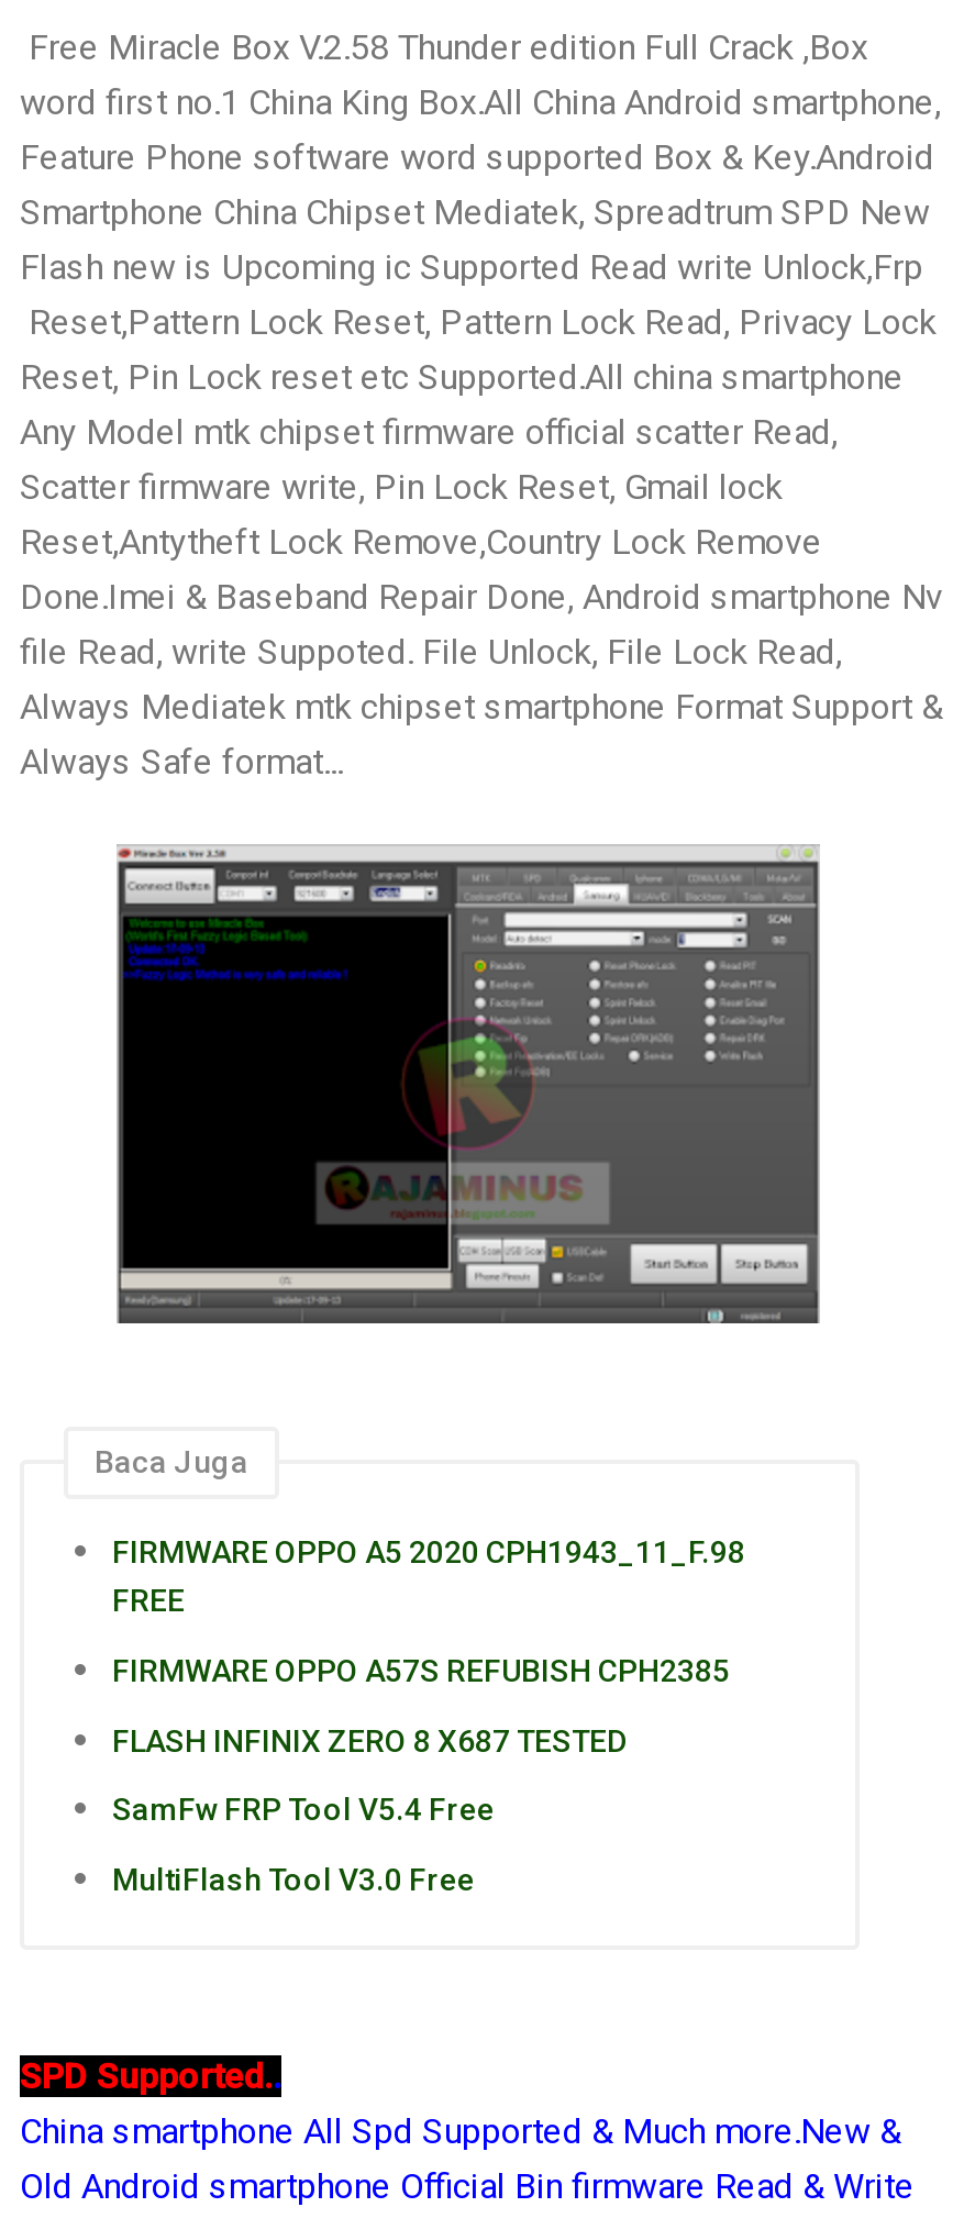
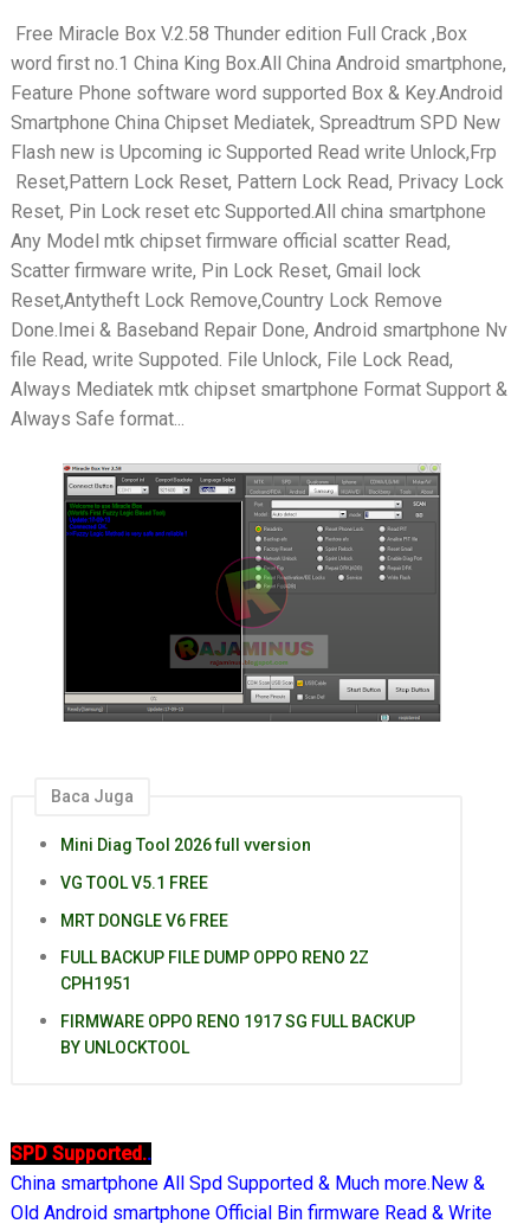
- FIRMWARE OPPO A5 2020 CPH1943_11_F.98
- FREE
+ Mini Diag Tool 2026 full vversion

- FIRMWARE OPPO A57S REFUBISH CPH2385
+ VG TOOL V5.1 FREE

- FLASH INFINIX ZERO 8 X687 TESTED
+ MRT DONGLE V6 FREE

- SamFw FRP Tool V5.4 Free
+ FULL BACKUP FILE DUMP OPPO RENO 2Z
+ CPH1951

- MultiFlash Tool V3.0 Free
+ FIRMWARE OPPO RENO 1917 SG FULL BACKUP
+ BY UNLOCKTOOL
